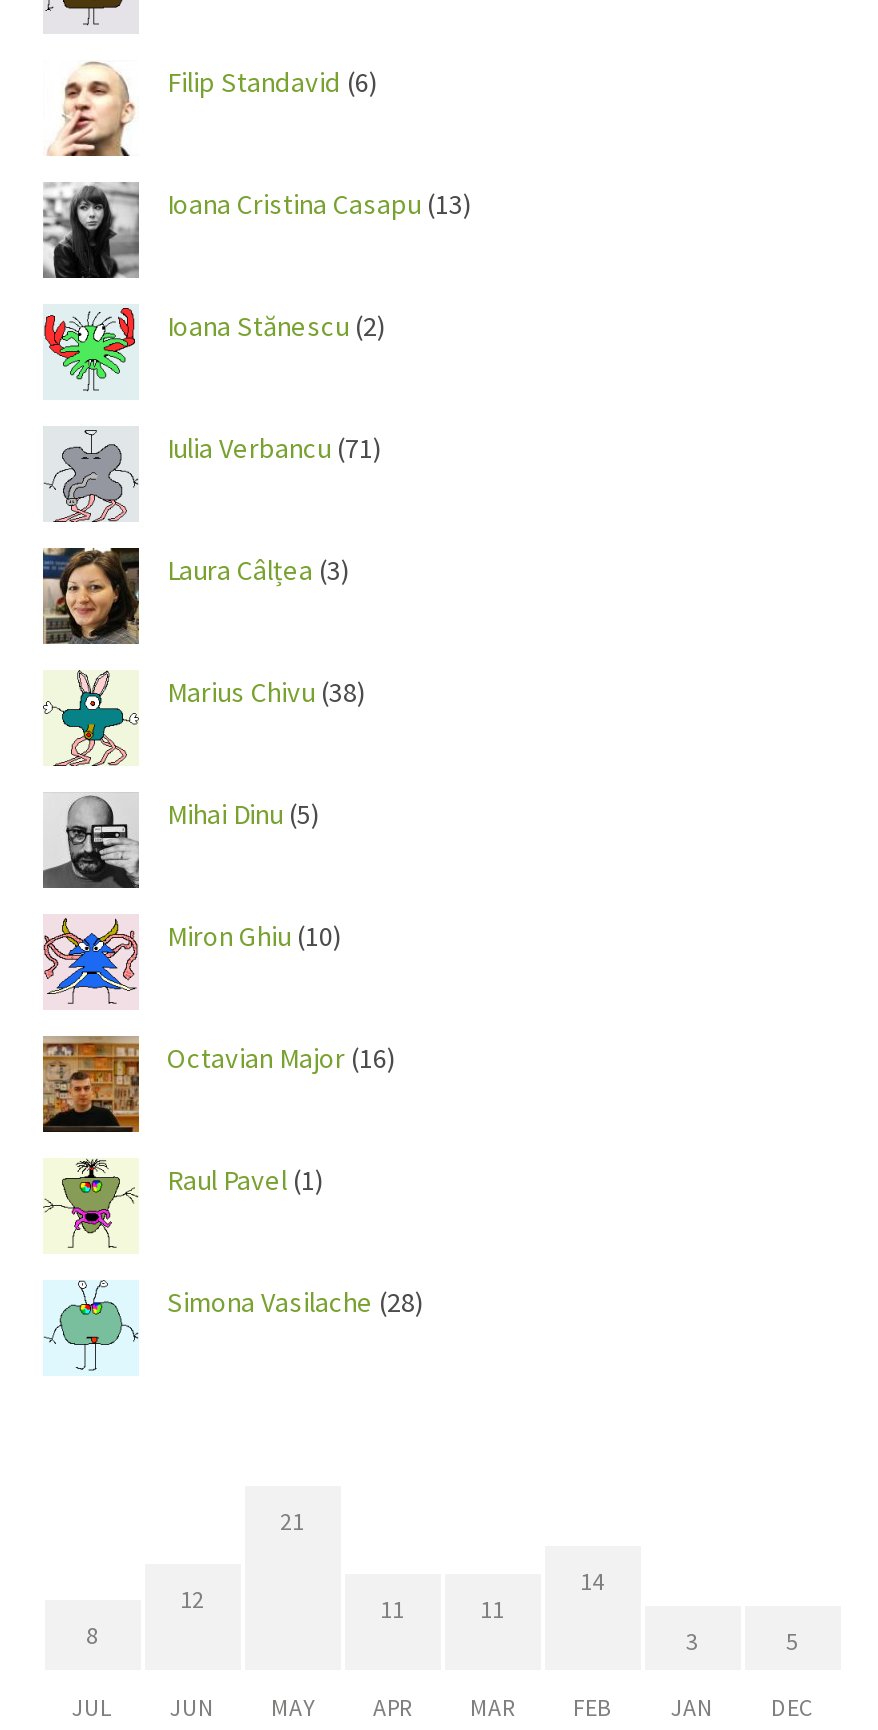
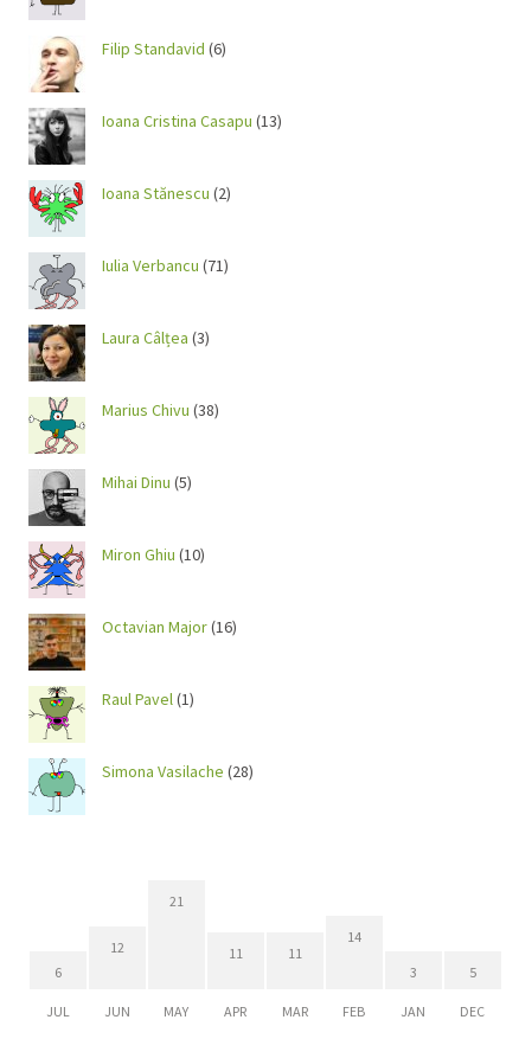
- 8
+ 6
